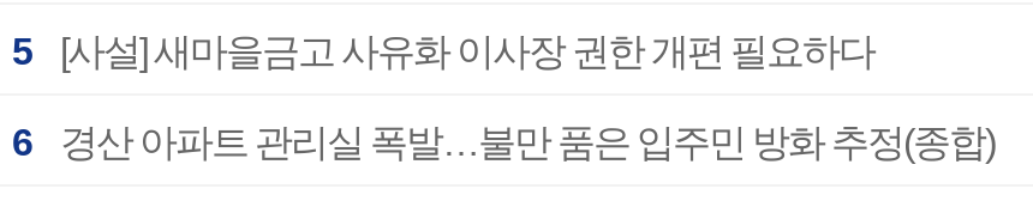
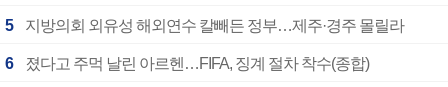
- [사설] 새마을금고 사유화 이사장 권한 개편 필요하다
+ 지방의회 외유성 해외연수 칼빼든 정부…제주·경주 몰릴라

- 경산 아파트 관리실 폭발…불만 품은 입주민 방화 추정(종합)
+ 졌다고 주먹 날린 아르헨…FIFA, 징계 절차 착수(종합)
